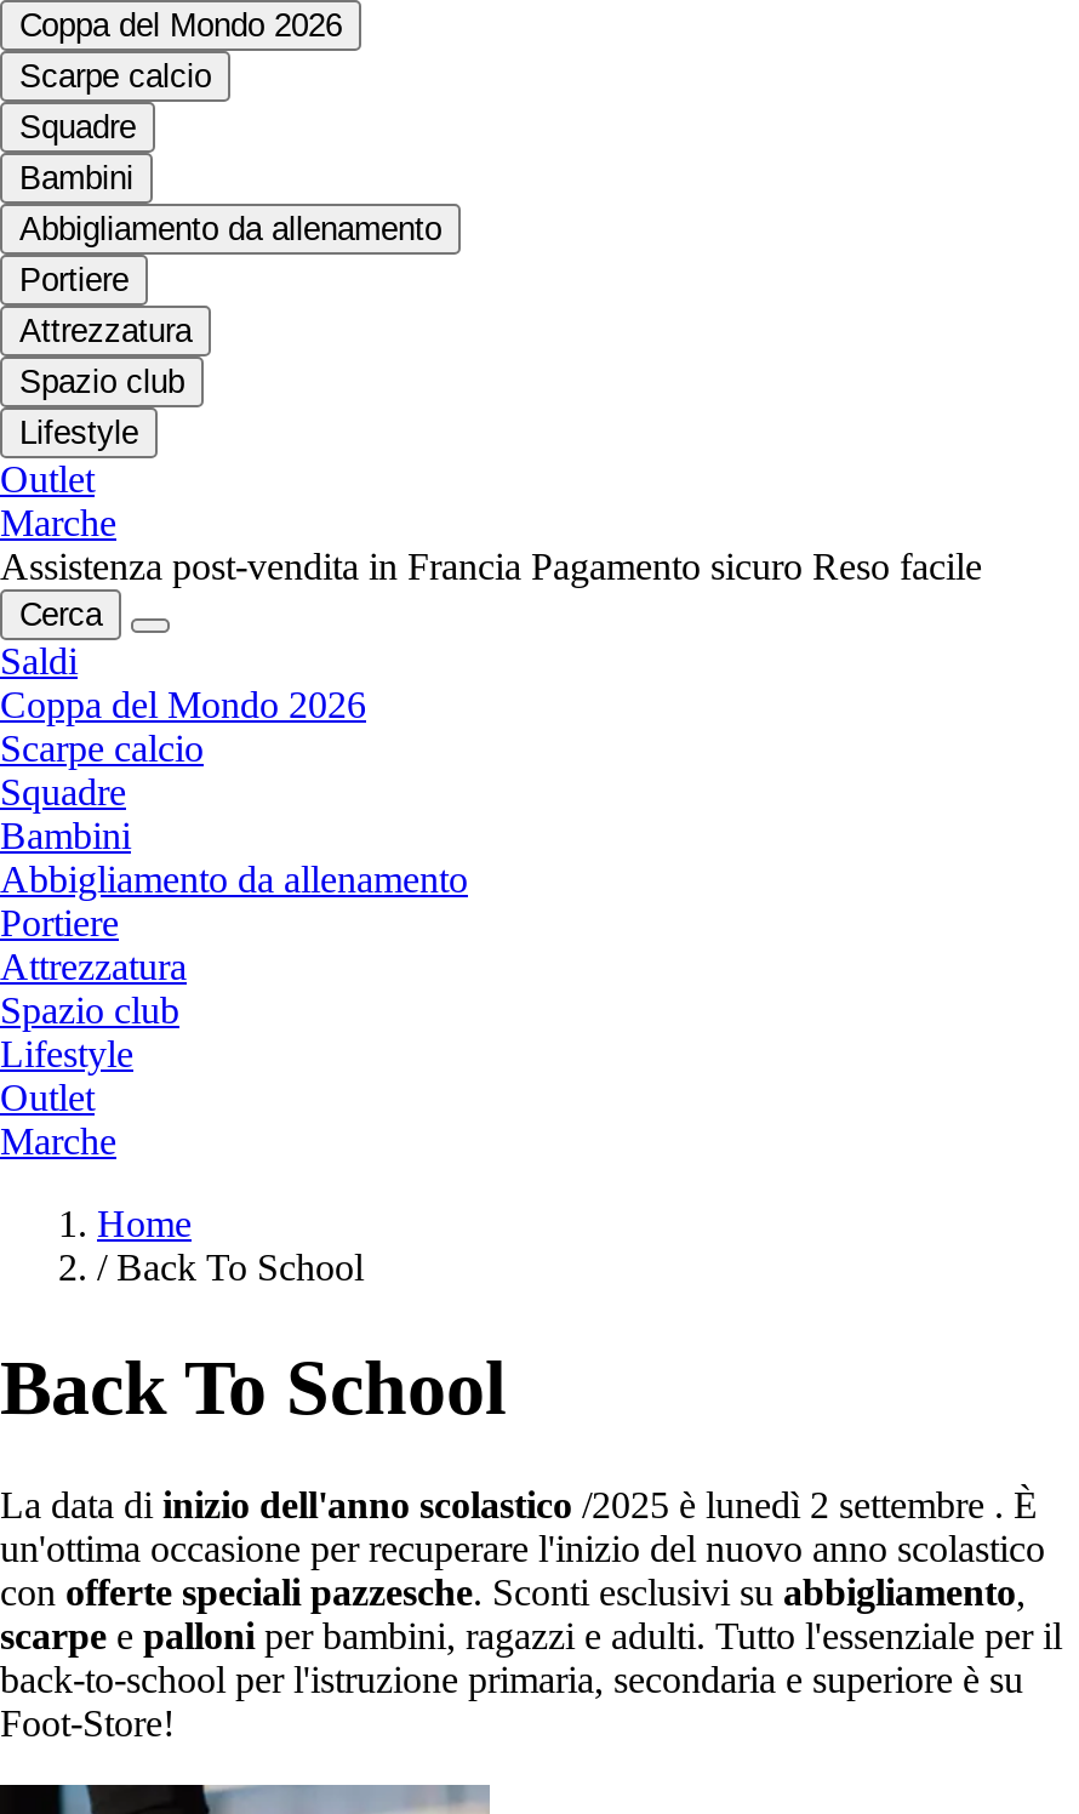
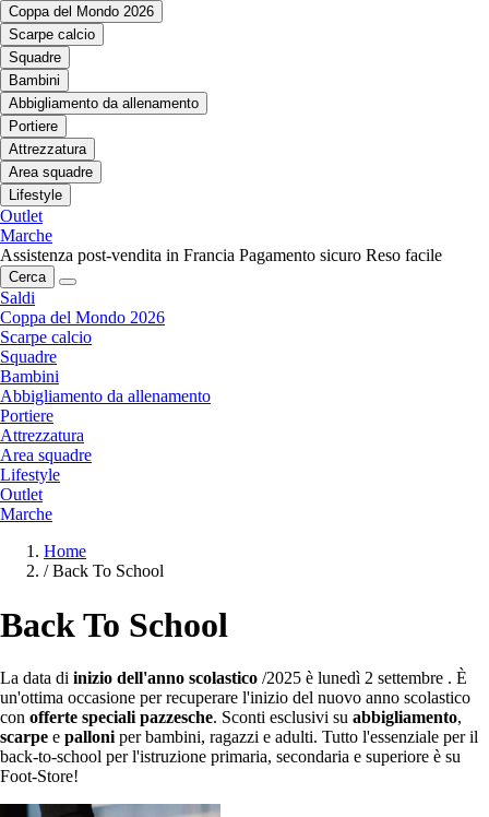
- Spazio club
+ Area squadre

- Spazio club
+ Area squadre
